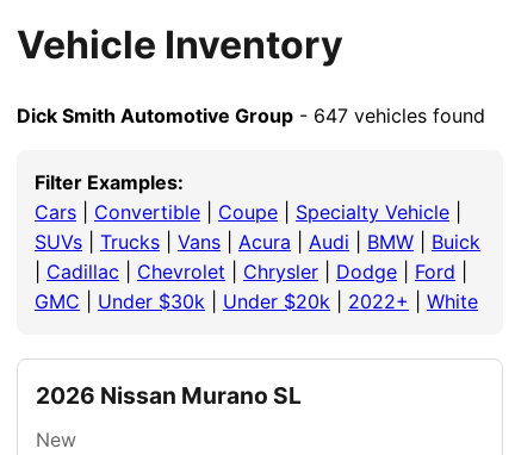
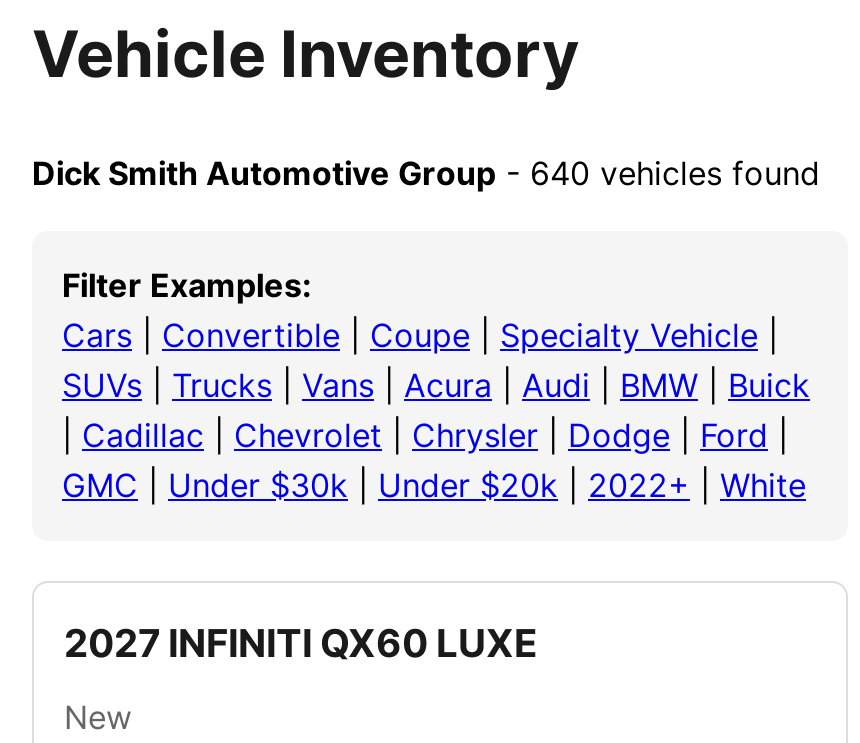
- Dick Smith Automotive Group - 647 vehicles found
+ Dick Smith Automotive Group - 640 vehicles found

- 2026 Nissan Murano SL
+ 2027 INFINITI QX60 LUXE
